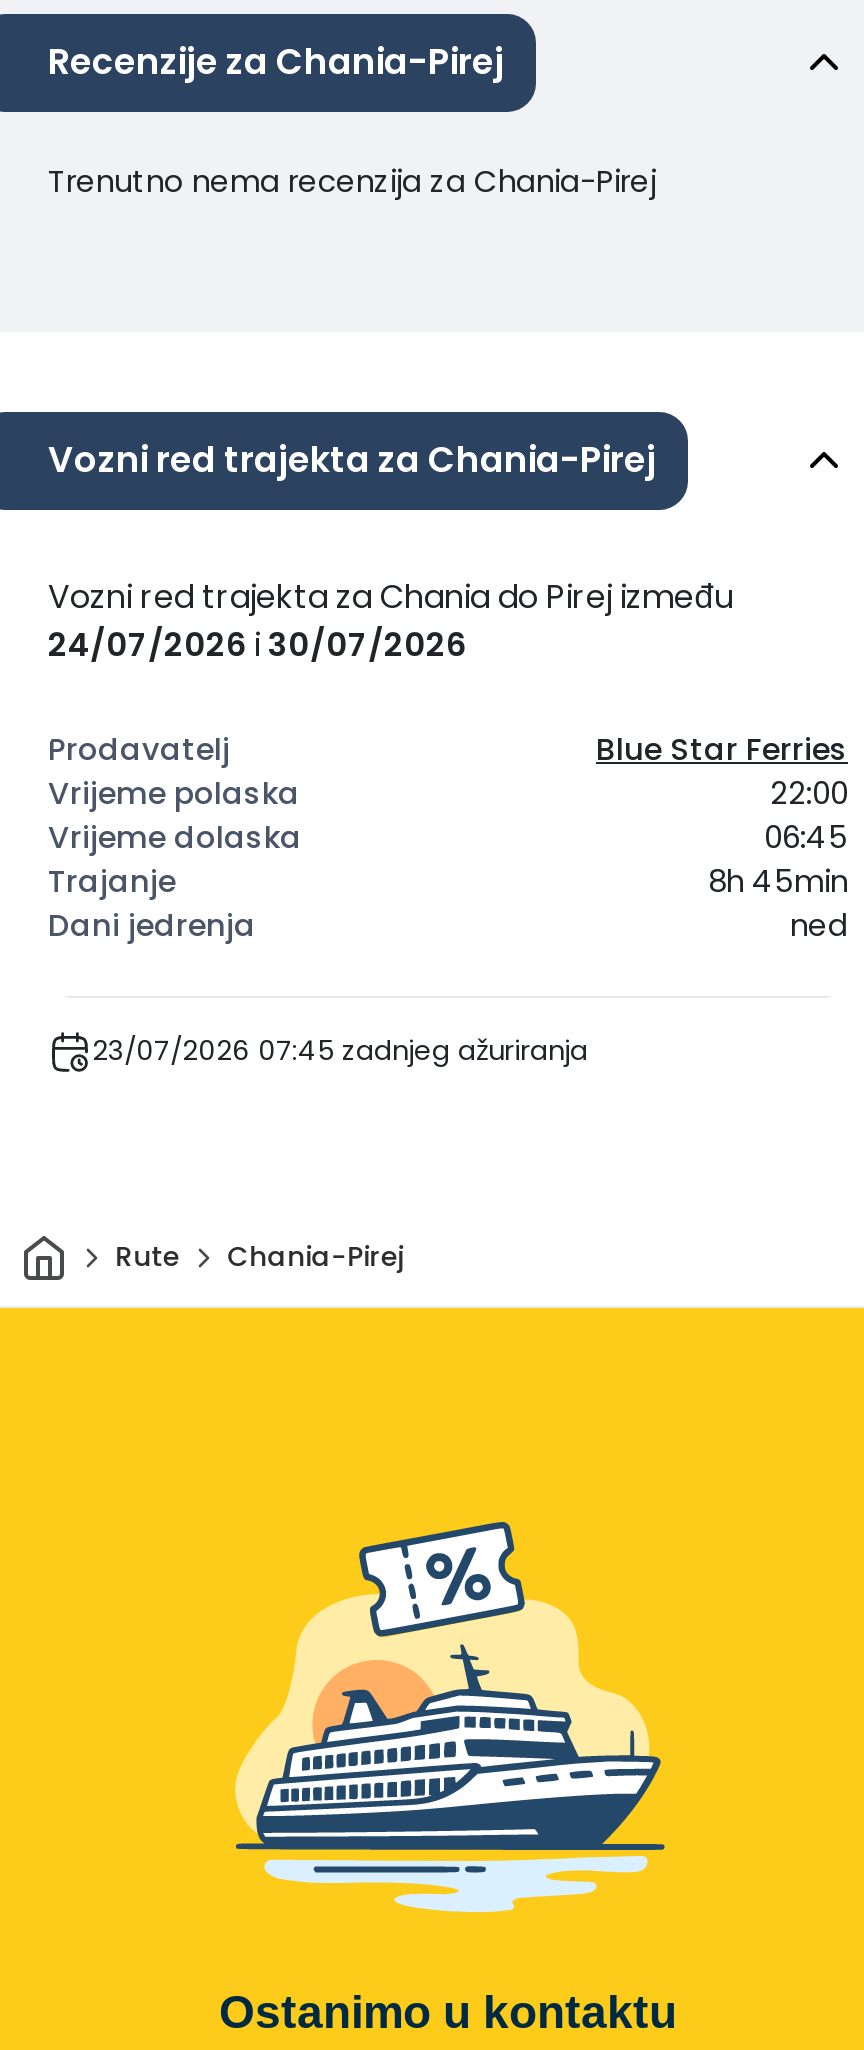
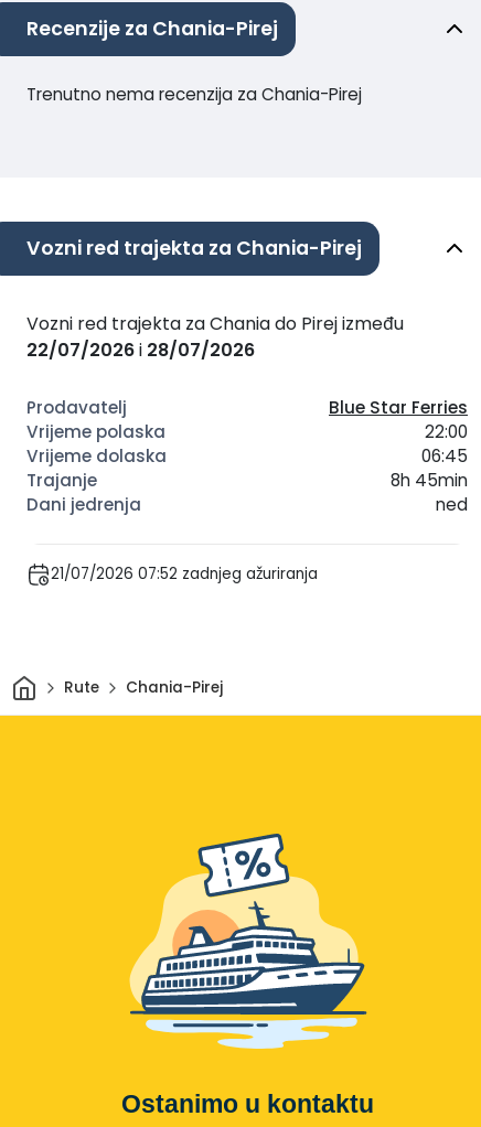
- 24/07/2026 i 30/07/2026
+ 22/07/2026 i 28/07/2026

- 23/07/2026 07:45 zadnjeg ažuriranja
+ 21/07/2026 07:52 zadnjeg ažuriranja
